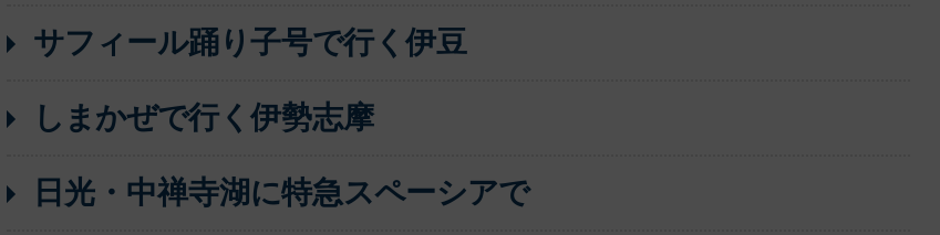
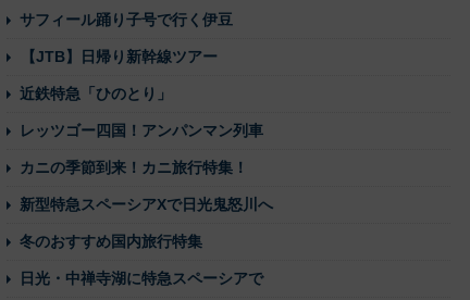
- しまかぜで行く伊勢志摩
+ 【JTB】日帰り新幹線ツアー
+ 近鉄特急「ひのとり」
+ レッツゴー四国！アンパンマン列車
+ カニの季節到来！カニ旅行特集！
+ 新型特急スペーシアXで日光鬼怒川へ
+ 冬のおすすめ国内旅行特集
